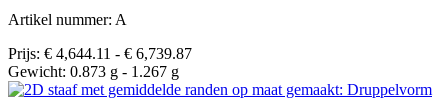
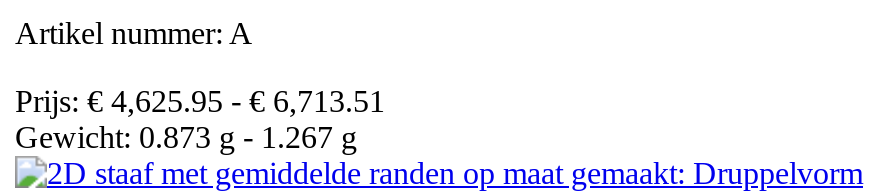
- Prijs: € 4,644.11 - € 6,739.87
+ Prijs: € 4,625.95 - € 6,713.51
